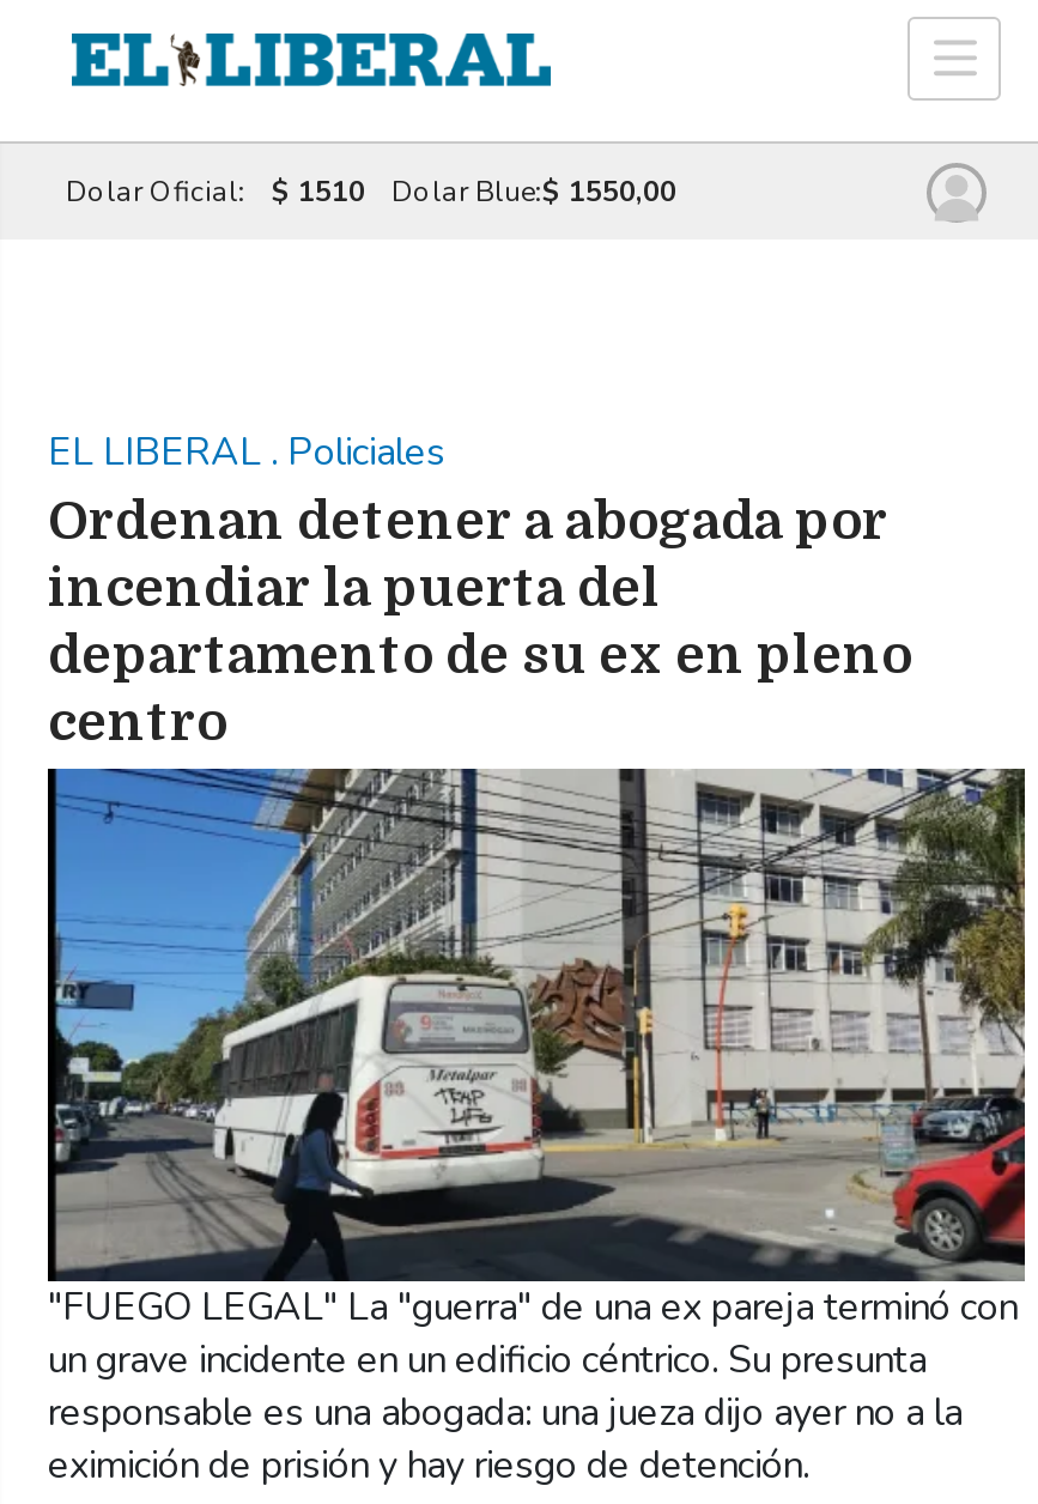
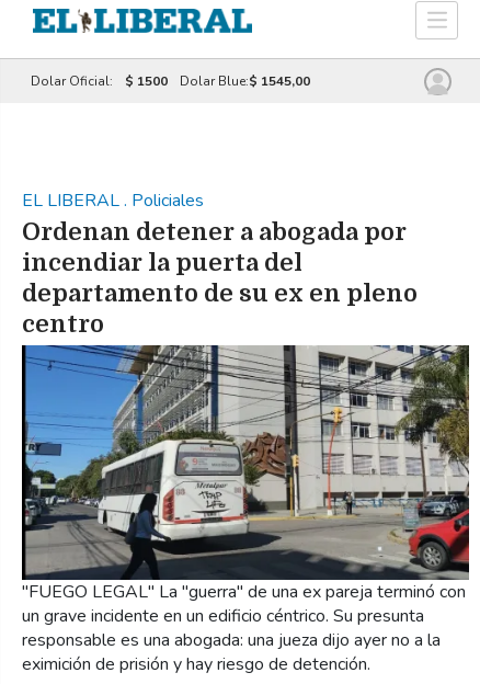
- Dolar Oficial: $ 1510
+ Dolar Oficial: $ 1500

- Dolar Blue:$ 1550,00
+ Dolar Blue:$ 1545,00
